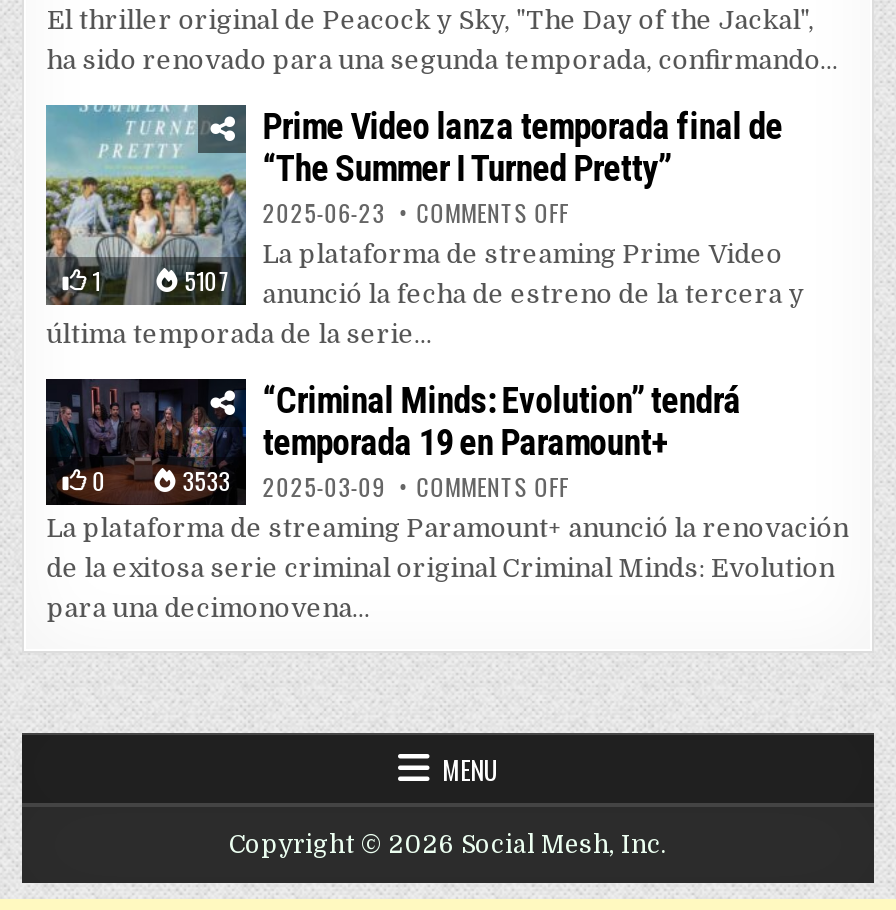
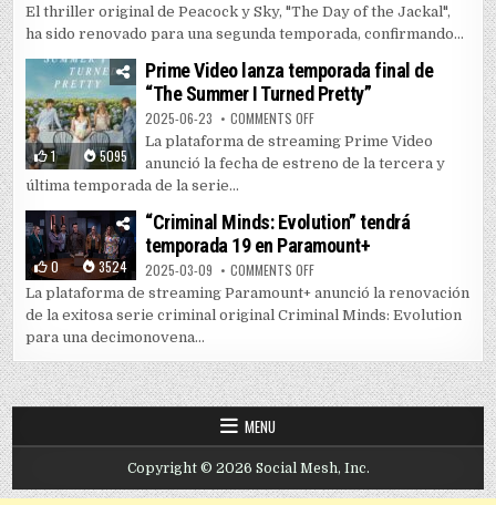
- 5107 anunció la fecha de estreno de la tercera y
+ 5095 anunció la fecha de estreno de la tercera y

- 3533
+ 3524
